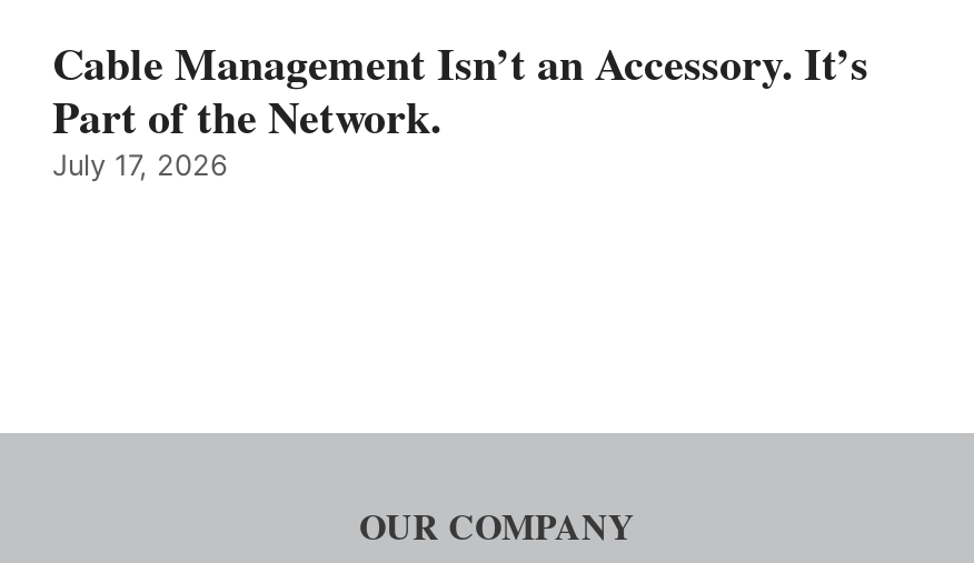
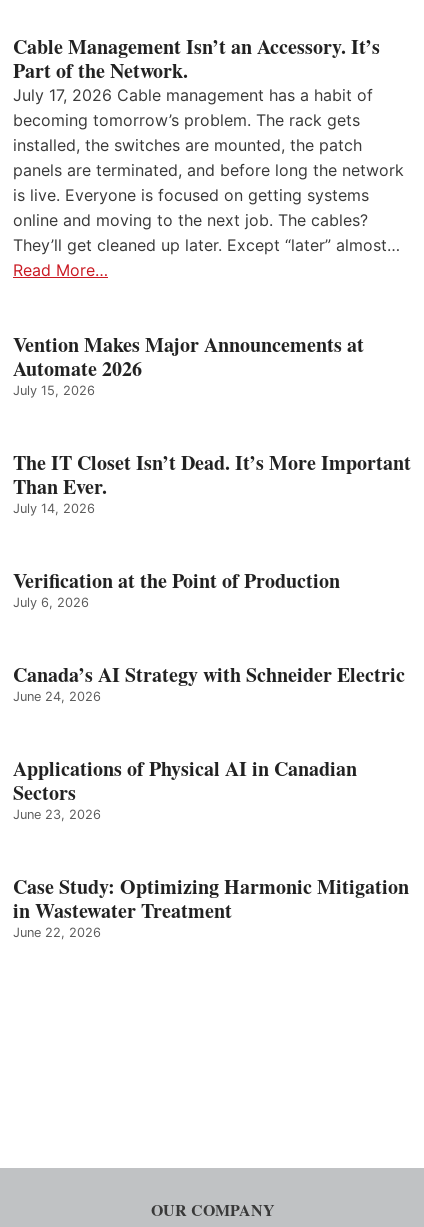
- July 17, 2026
+ July 17, 2026 Cable management has a habit of
+ becoming tomorrow’s problem. The rack gets
+ installed, the switches are mounted, the patch
+ panels are terminated, and before long the network
+ is live. Everyone is focused on getting systems
+ online and moving to the next job. The cables?
+ They’ll get cleaned up later. Except “later” almost…
+ Read More…
+ Vention Makes Major Announcements at
+ Automate 2026
+ July 15, 2026
+ The IT Closet Isn’t Dead. It’s More Important
+ Than Ever.
+ July 14, 2026
+ Verification at the Point of Production
+ July 6, 2026
+ Canada’s AI Strategy with Schneider Electric
+ June 24, 2026
+ Applications of Physical AI in Canadian
+ Sectors
+ June 23, 2026
+ Case Study: Optimizing Harmonic Mitigation
+ in Wastewater Treatment
+ June 22, 2026
